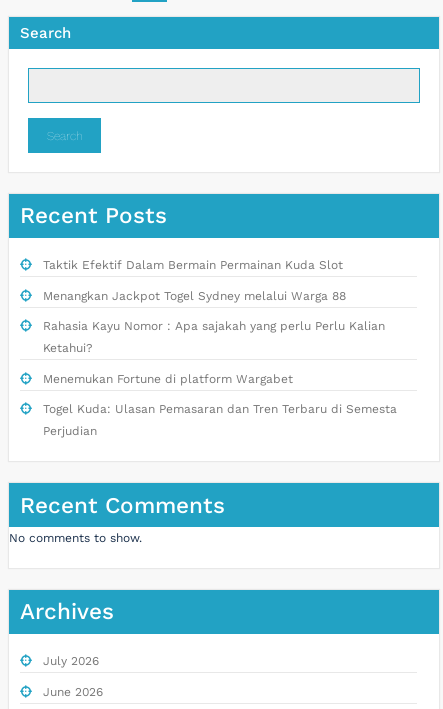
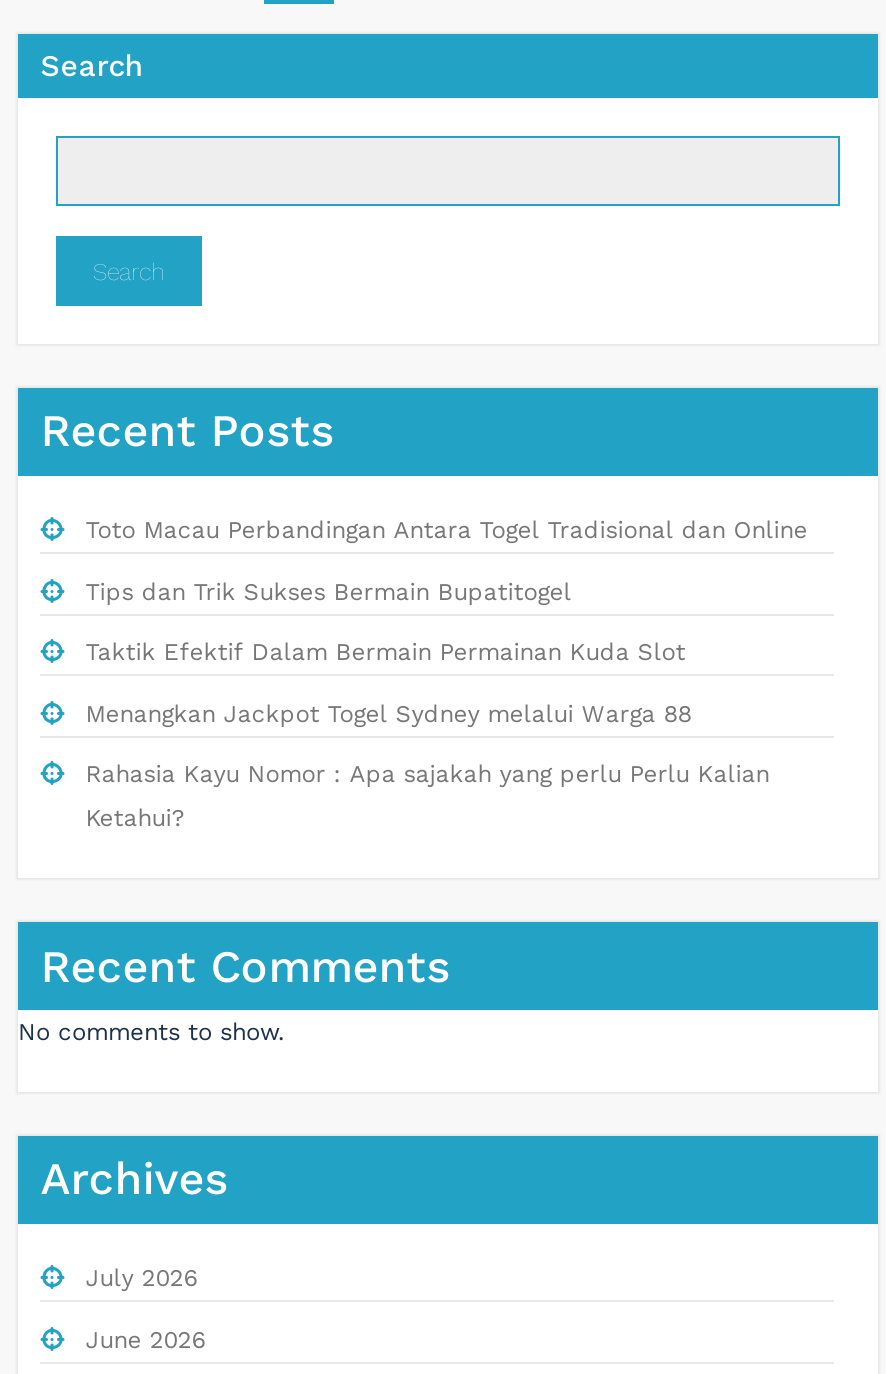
+ Toto Macau Perbandingan Antara Togel Tradisional dan Online
+ Tips dan Trik Sukses Bermain Bupatitogel

moved down: Taktik Efektif Dalam Bermain Permainan Kuda Slot | Menangkan Jackpot Togel Sydney melalui Warga 88 | Rahasia Kayu Nomor : Apa sajakah yang perlu Perlu Kalian | Ketahui?

- Menemukan Fortune di platform Wargabet
- Togel Kuda: Ulasan Pemasaran dan Tren Terbaru di Semesta
- Perjudian
